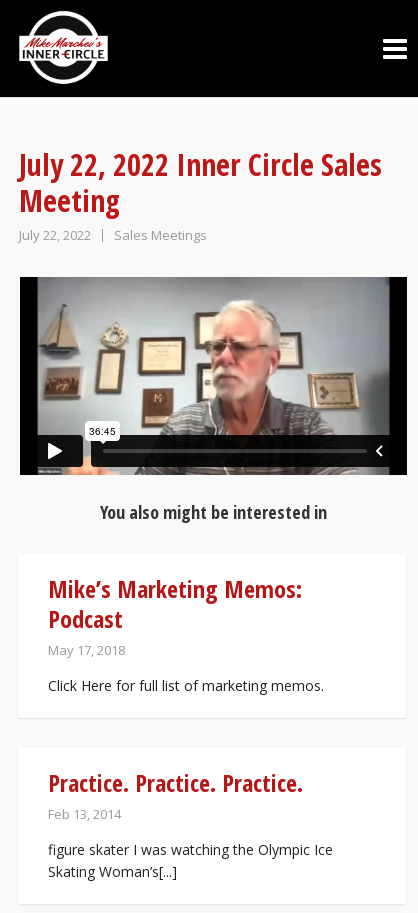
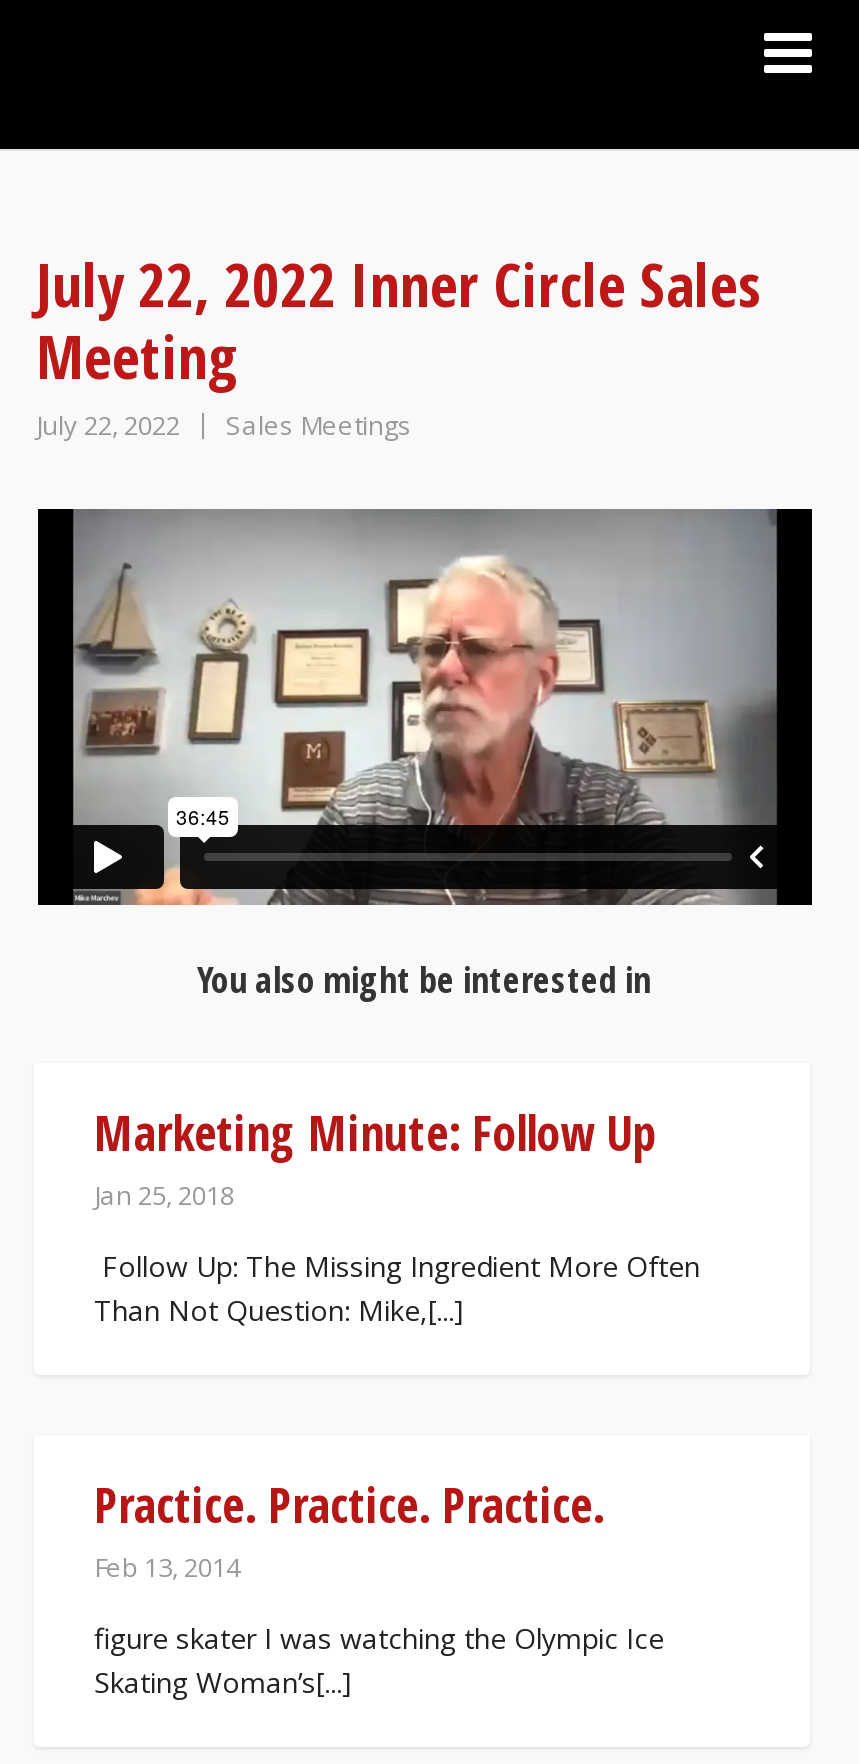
- [image]

- Mike’s Marketing Memos:
- Podcast
- May 17, 2018
+ Marketing Minute: Follow Up
+ Jan 25, 2018

- Click Here for full list of marketing memos.
+ Follow Up: The Missing Ingredient More Often
+ Than Not Question: Mike,[...]
